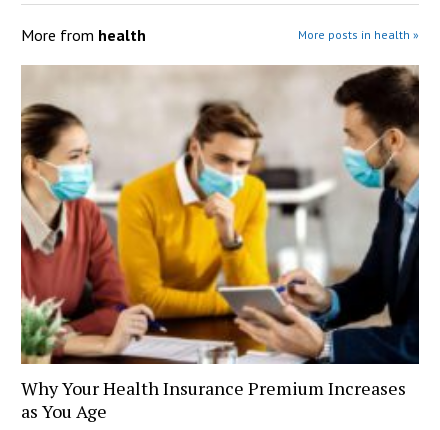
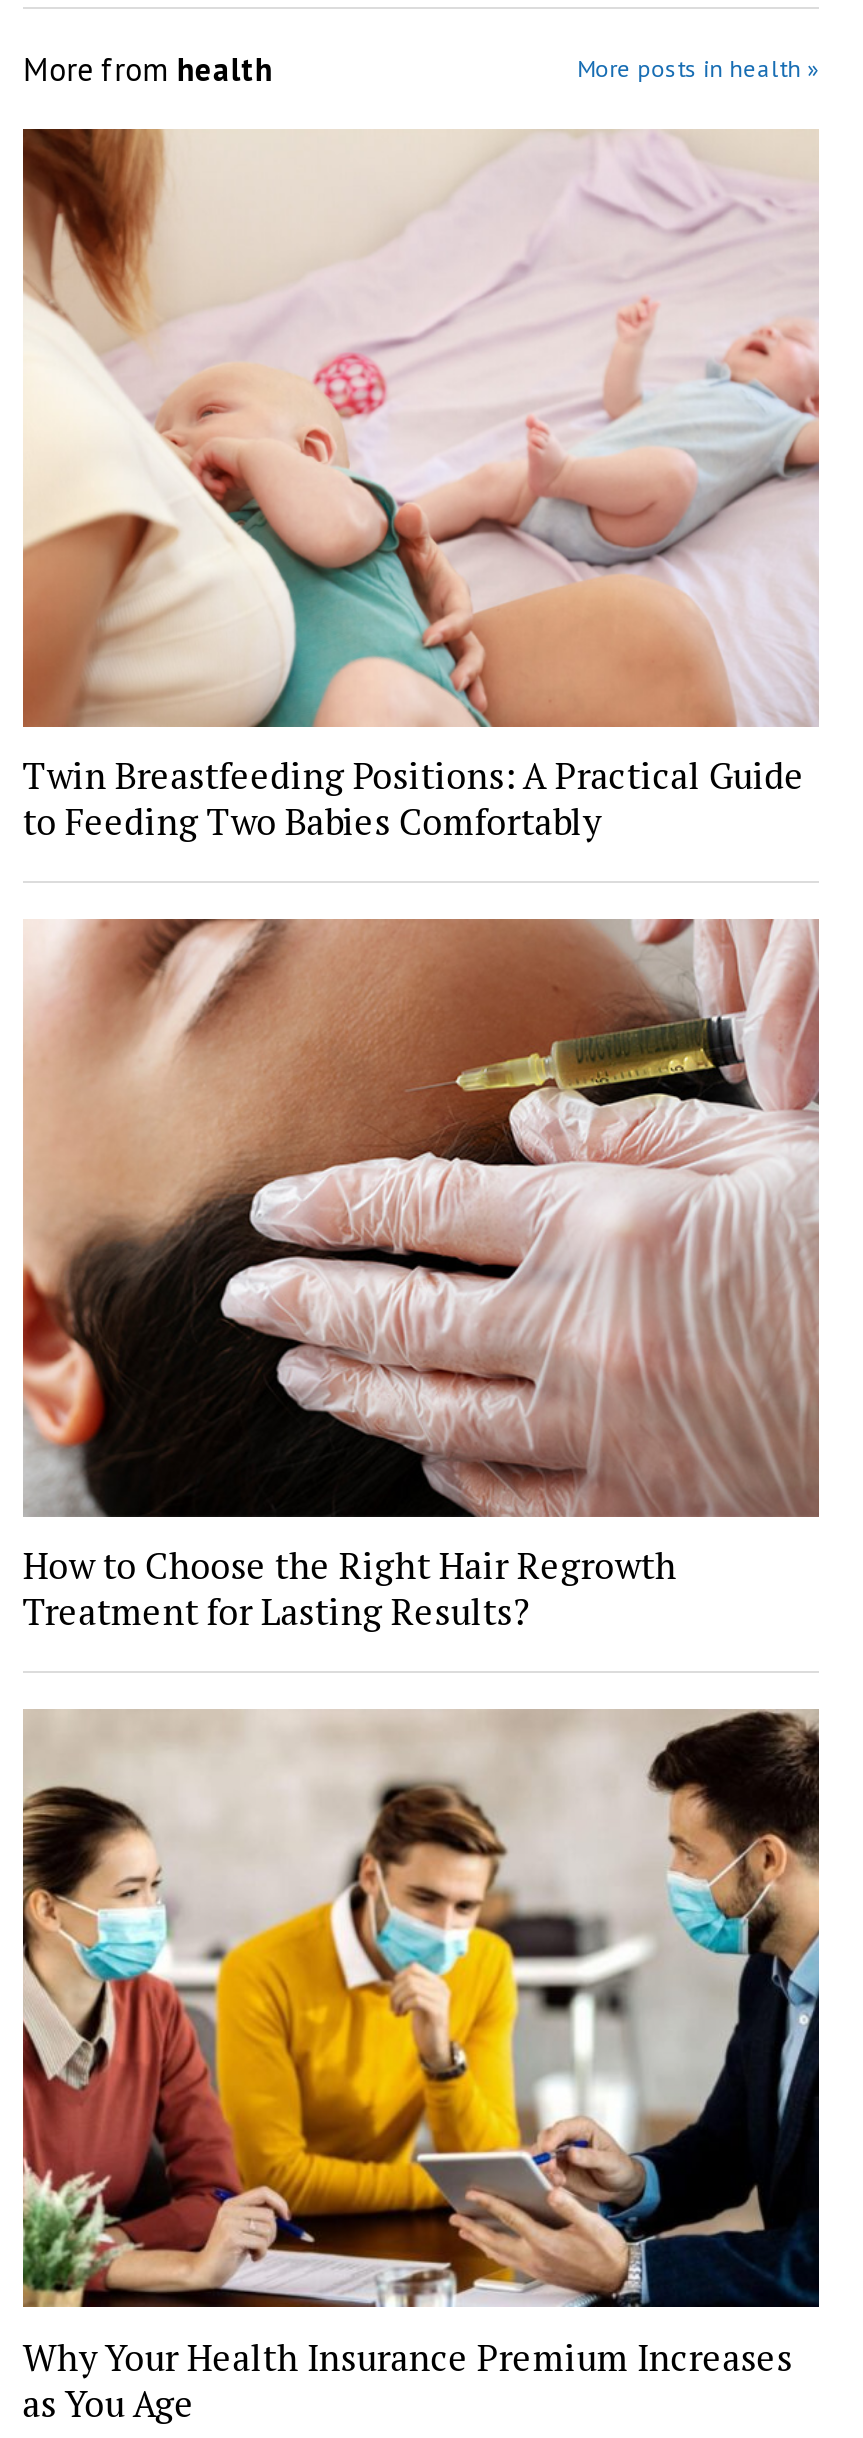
+ [image]
+ Twin Breastfeeding Positions: A Practical Guide
+ to Feeding Two Babies Comfortably

+ [image]
+ How to Choose the Right Hair Regrowth
+ Treatment for Lasting Results?
